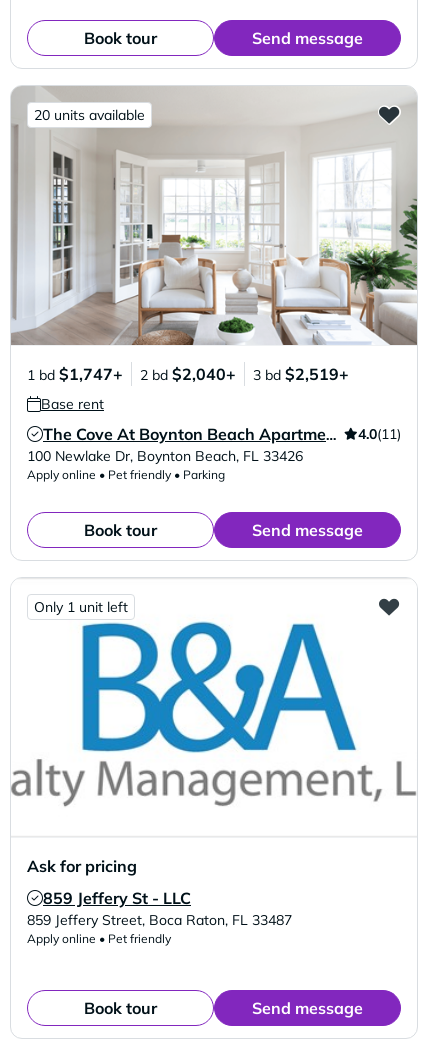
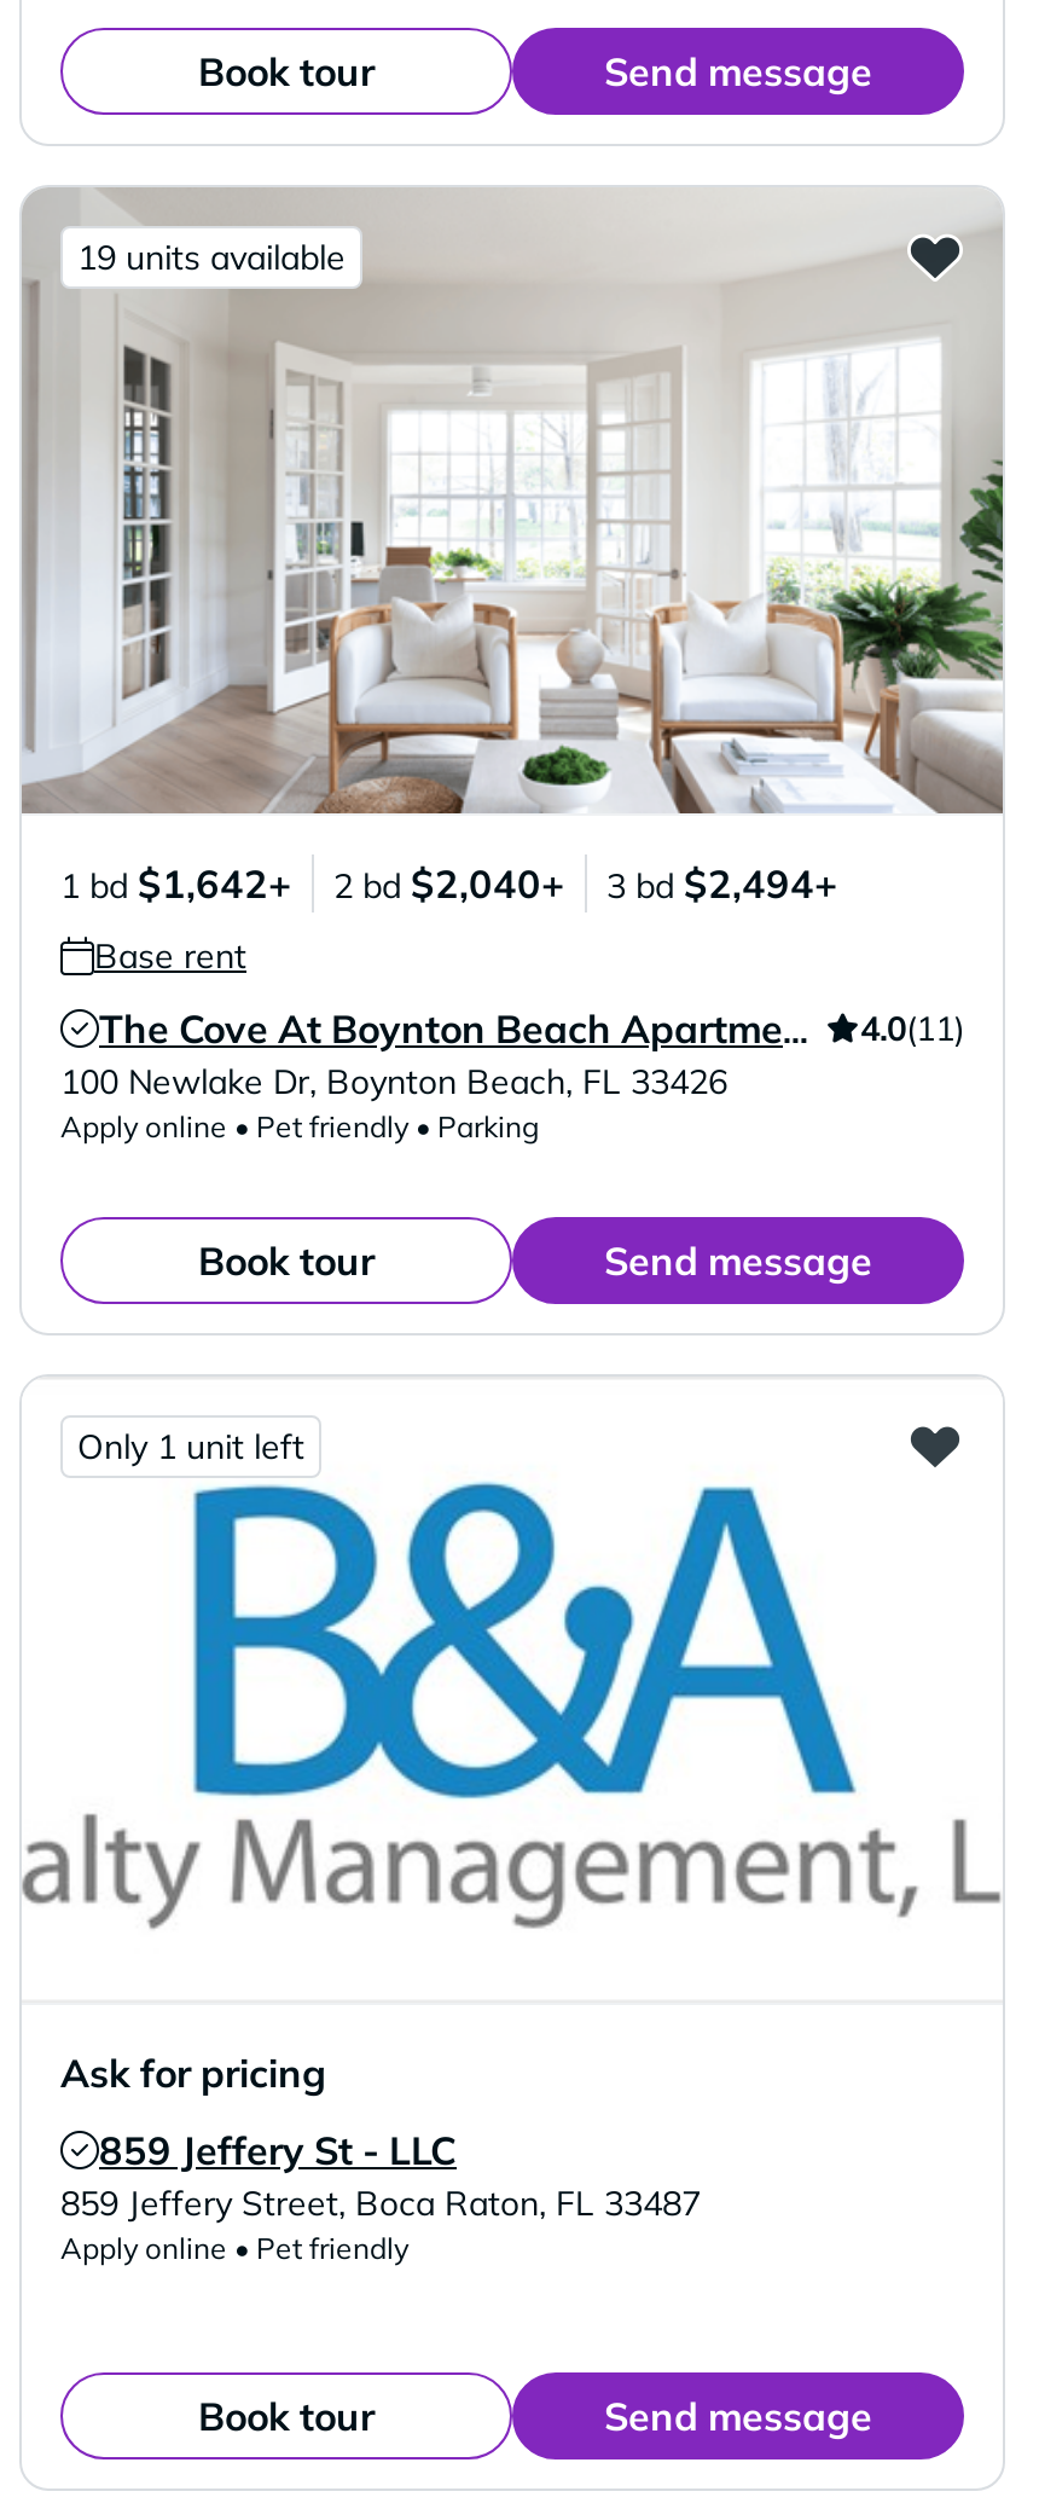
- 20 units available
+ 19 units available

- 1 bd $1,747+
+ 1 bd $1,642+

- 3 bd $2,519+
+ 3 bd $2,494+
